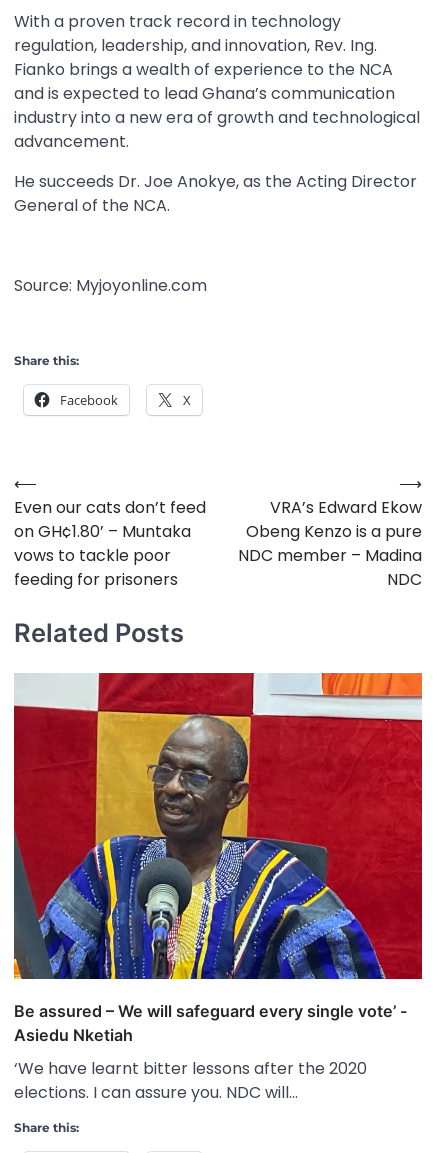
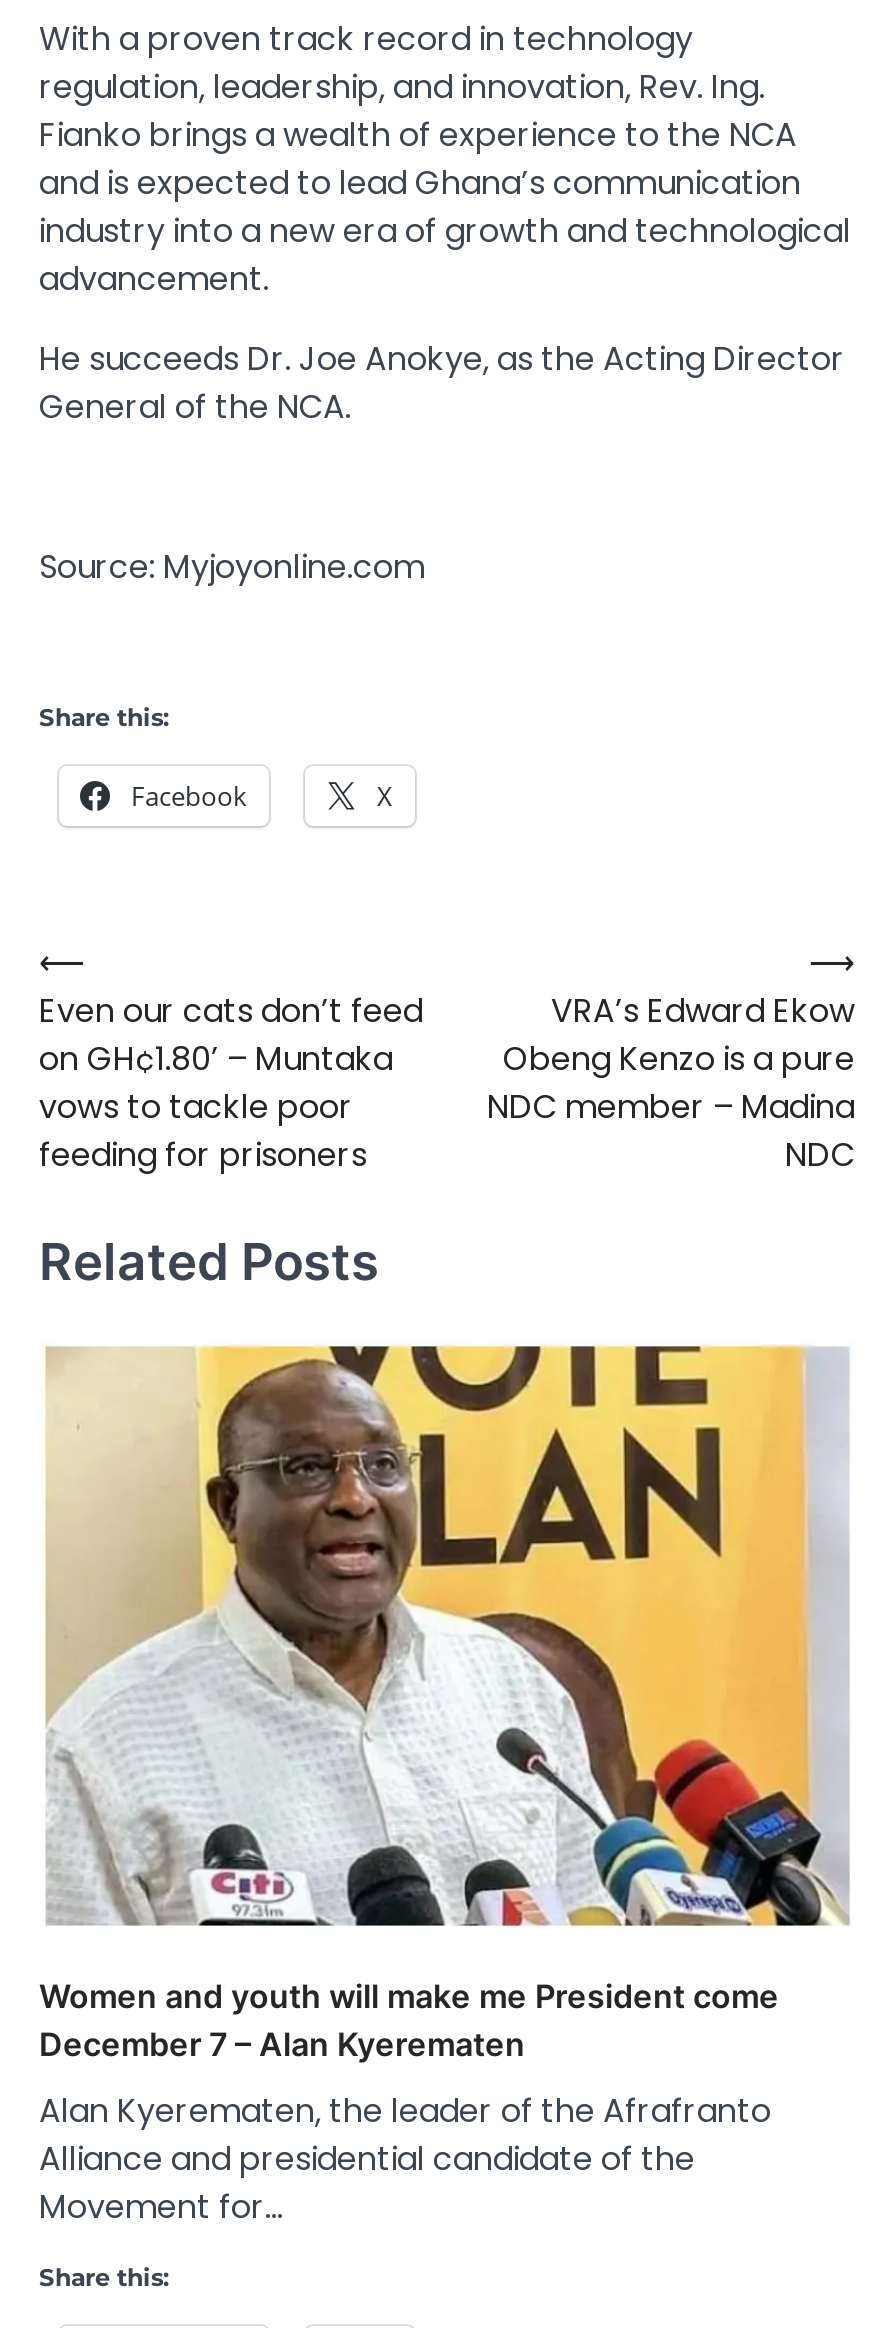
- [image]
- Be assured – We will safeguard every single vote’ -
- Asiedu Nketiah
+ [image]
+ Women and youth will make me President come
+ December 7 – Alan Kyerematen

- ‘We have learnt bitter lessons after the 2020
- elections. I can assure you. NDC will…
+ Alan Kyerematen, the leader of the Afrafranto
+ Alliance and presidential candidate of the
+ Movement for…
